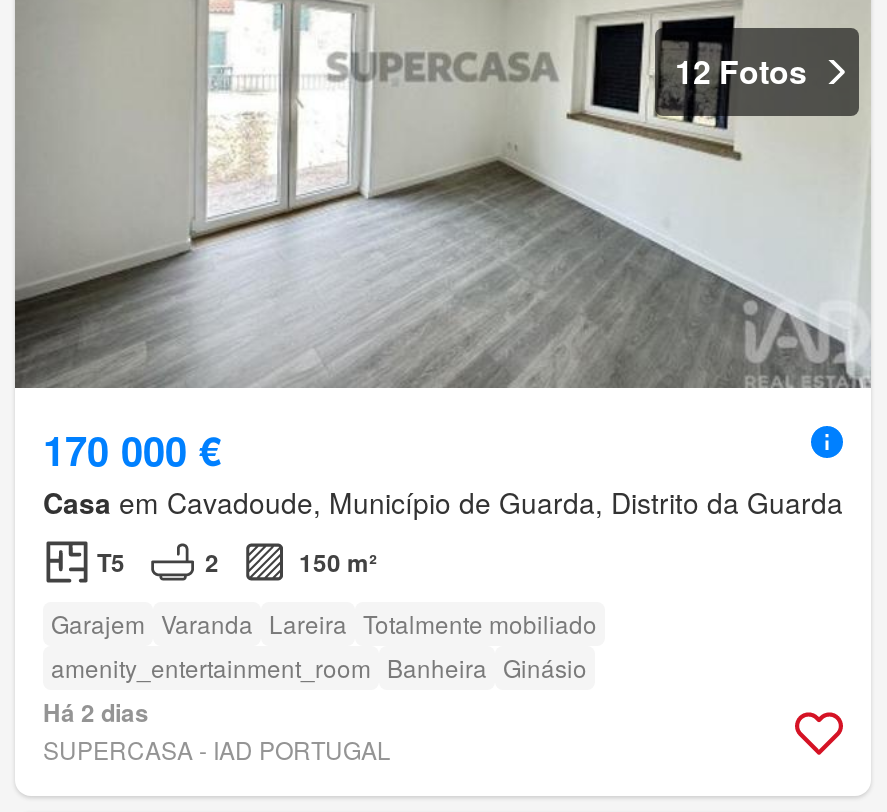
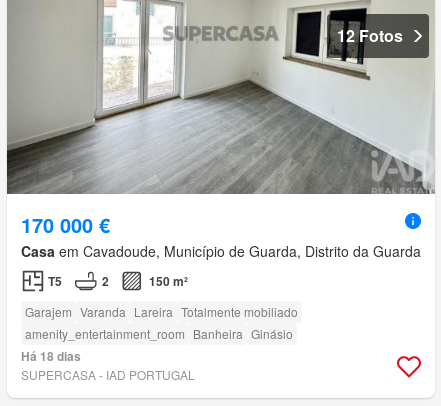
- Há 2 dias
+ Há 18 dias
